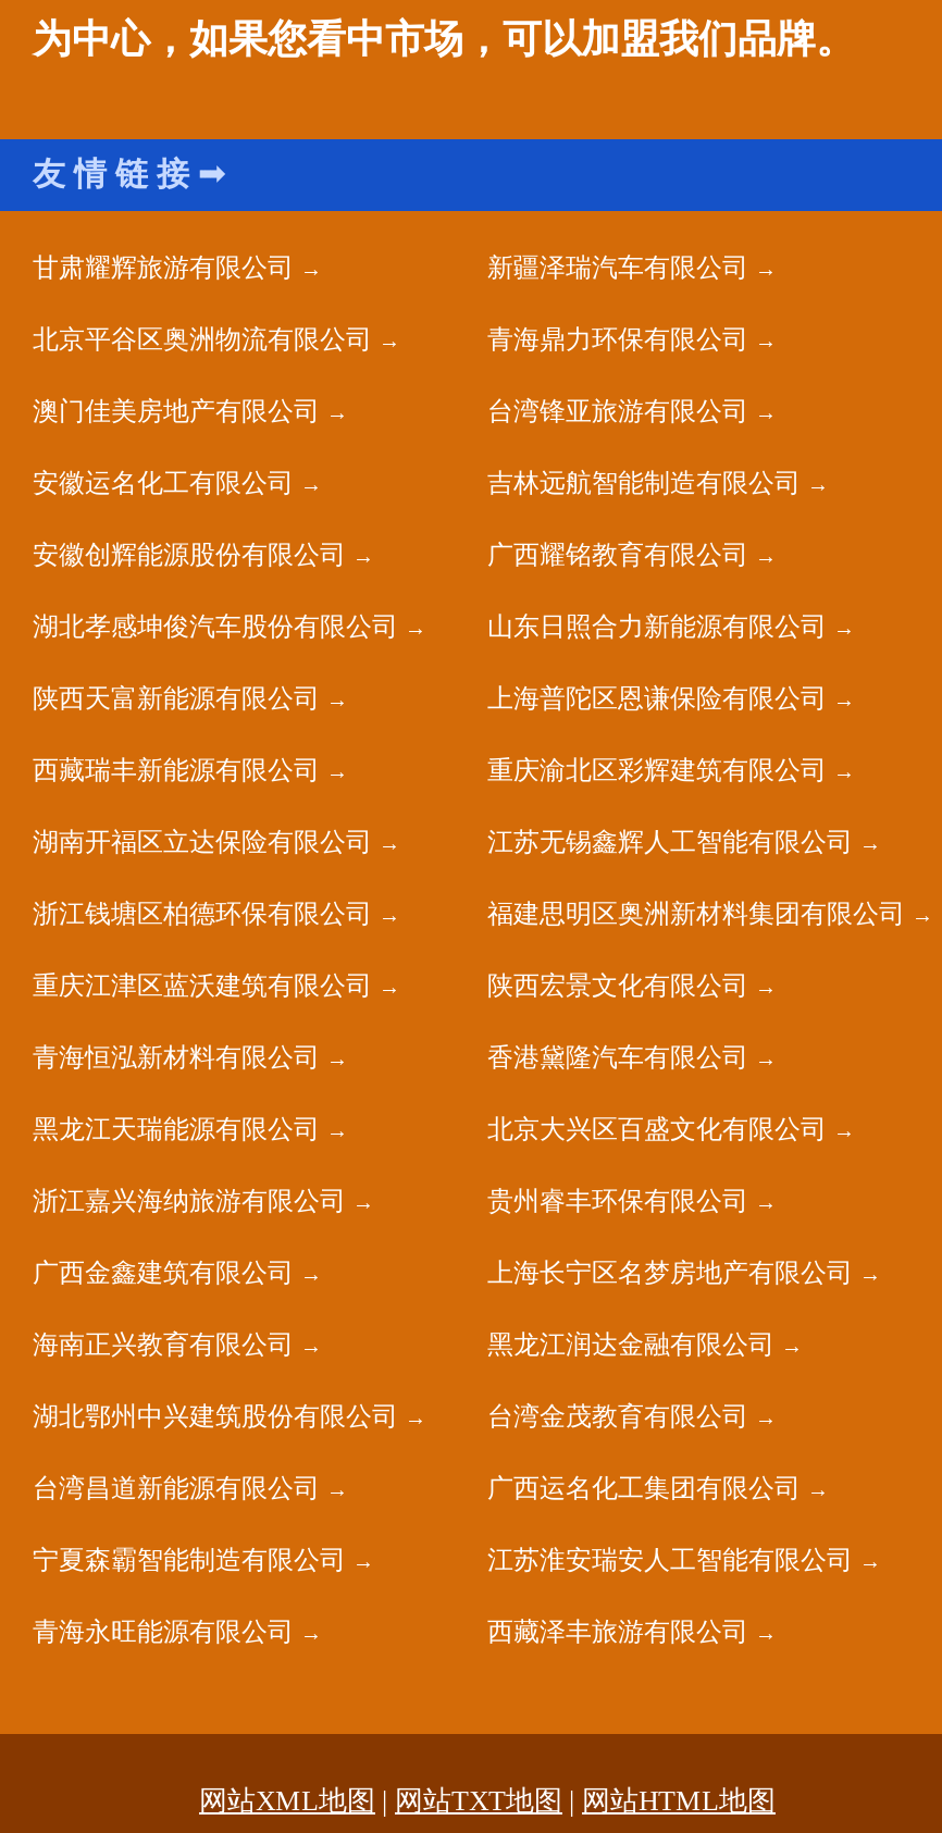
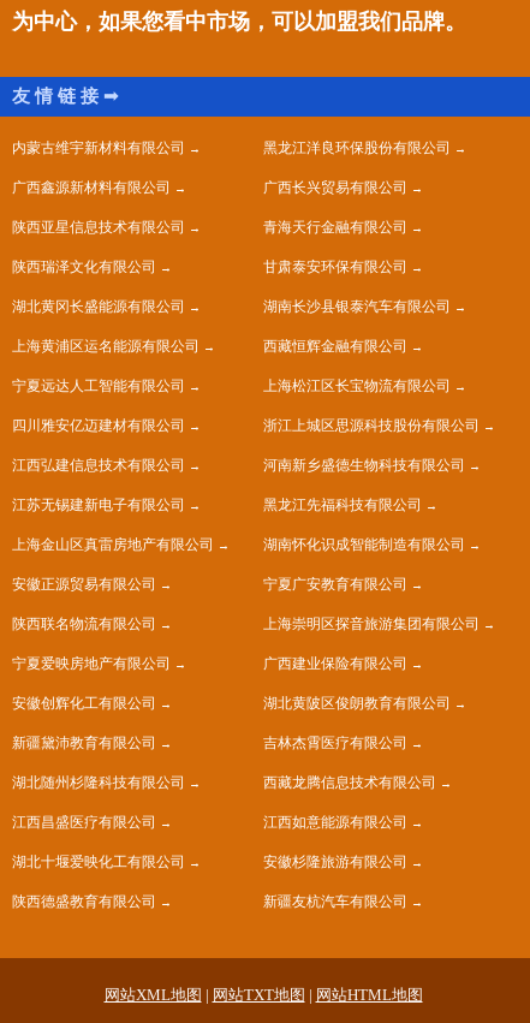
- 甘肃耀辉旅游有限公司
- 新疆泽瑞汽车有限公司
+ 内蒙古维宇新材料有限公司
+ 黑龙江洋良环保股份有限公司

- 北京平谷区奥洲物流有限公司
- 青海鼎力环保有限公司
+ 广西鑫源新材料有限公司
+ 广西长兴贸易有限公司

- 澳门佳美房地产有限公司
- 台湾锋亚旅游有限公司
+ 陕西亚星信息技术有限公司
+ 青海天行金融有限公司

- 安徽运名化工有限公司
- 吉林远航智能制造有限公司
+ 陕西瑞泽文化有限公司
+ 甘肃泰安环保有限公司

- 安徽创辉能源股份有限公司
- 广西耀铭教育有限公司
+ 湖北黄冈长盛能源有限公司
+ 湖南长沙县银泰汽车有限公司

- 湖北孝感坤俊汽车股份有限公司
- 山东日照合力新能源有限公司
+ 上海黄浦区运名能源有限公司
+ 西藏恒辉金融有限公司

- 陕西天富新能源有限公司
- 上海普陀区恩谦保险有限公司
+ 宁夏远达人工智能有限公司
+ 上海松江区长宝物流有限公司

- 西藏瑞丰新能源有限公司
- 重庆渝北区彩辉建筑有限公司
+ 四川雅安亿迈建材有限公司
+ 浙江上城区思源科技股份有限公司

- 湖南开福区立达保险有限公司
- 江苏无锡鑫辉人工智能有限公司
+ 江西弘建信息技术有限公司
+ 河南新乡盛德生物科技有限公司

- 浙江钱塘区柏德环保有限公司
- 福建思明区奥洲新材料集团有限公司
+ 江苏无锡建新电子有限公司
+ 黑龙江先福科技有限公司

- 重庆江津区蓝沃建筑有限公司
- 陕西宏景文化有限公司
+ 上海金山区真雷房地产有限公司
+ 湖南怀化识成智能制造有限公司

- 青海恒泓新材料有限公司
- 香港黛隆汽车有限公司
+ 安徽正源贸易有限公司
+ 宁夏广安教育有限公司

- 黑龙江天瑞能源有限公司
- 北京大兴区百盛文化有限公司
+ 陕西联名物流有限公司
+ 上海崇明区探音旅游集团有限公司

- 浙江嘉兴海纳旅游有限公司
- 贵州睿丰环保有限公司
+ 宁夏爱映房地产有限公司
+ 广西建业保险有限公司

- 广西金鑫建筑有限公司
- 上海长宁区名梦房地产有限公司
+ 安徽创辉化工有限公司
+ 湖北黄陂区俊朗教育有限公司

- 海南正兴教育有限公司
- 黑龙江润达金融有限公司
+ 新疆黛沛教育有限公司
+ 吉林杰霄医疗有限公司

- 湖北鄂州中兴建筑股份有限公司
- 台湾金茂教育有限公司
+ 湖北随州杉隆科技有限公司
+ 西藏龙腾信息技术有限公司

- 台湾昌道新能源有限公司
- 广西运名化工集团有限公司
+ 江西昌盛医疗有限公司
+ 江西如意能源有限公司

- 宁夏森霸智能制造有限公司
- 江苏淮安瑞安人工智能有限公司
+ 湖北十堰爱映化工有限公司
+ 安徽杉隆旅游有限公司

- 青海永旺能源有限公司
- 西藏泽丰旅游有限公司
+ 陕西德盛教育有限公司
+ 新疆友杭汽车有限公司
